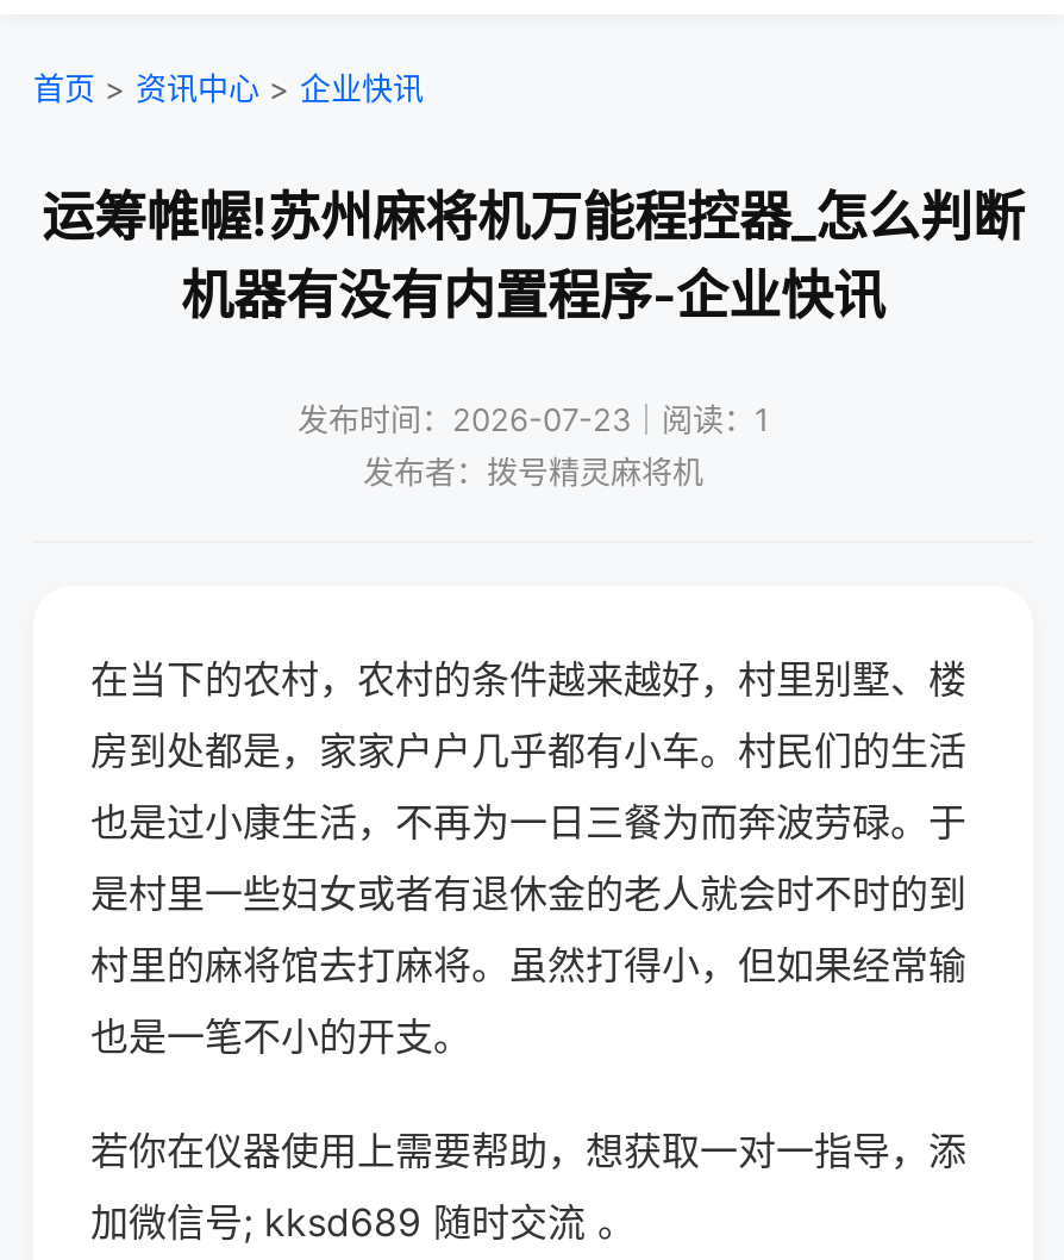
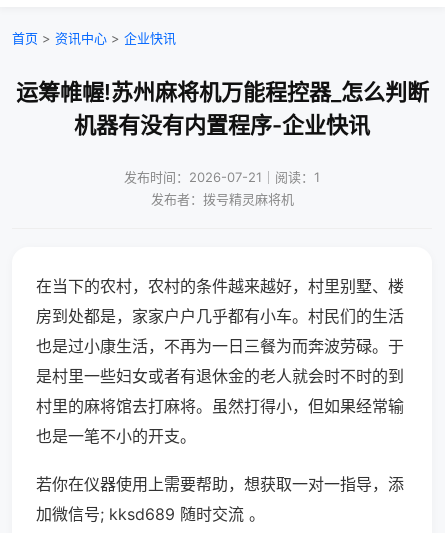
- 发布时间：2026-07-23｜阅读：1
+ 发布时间：2026-07-21｜阅读：1
